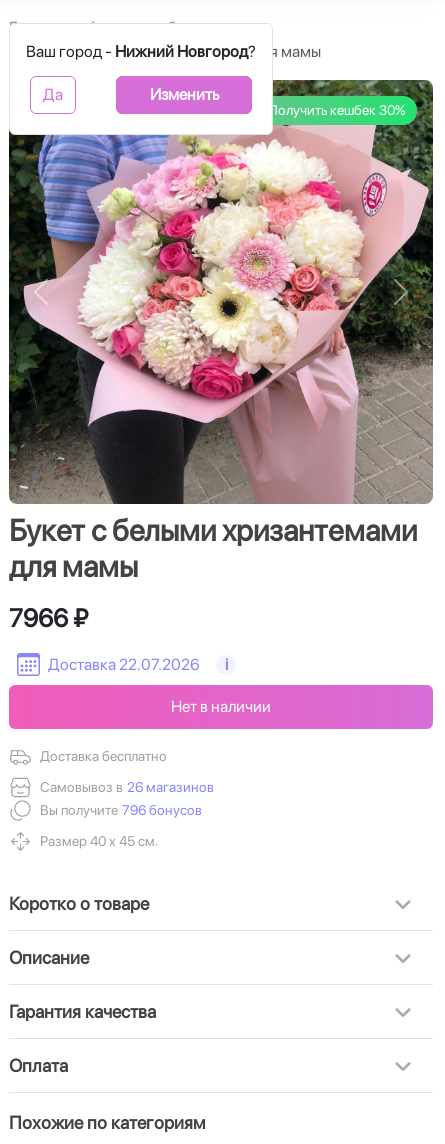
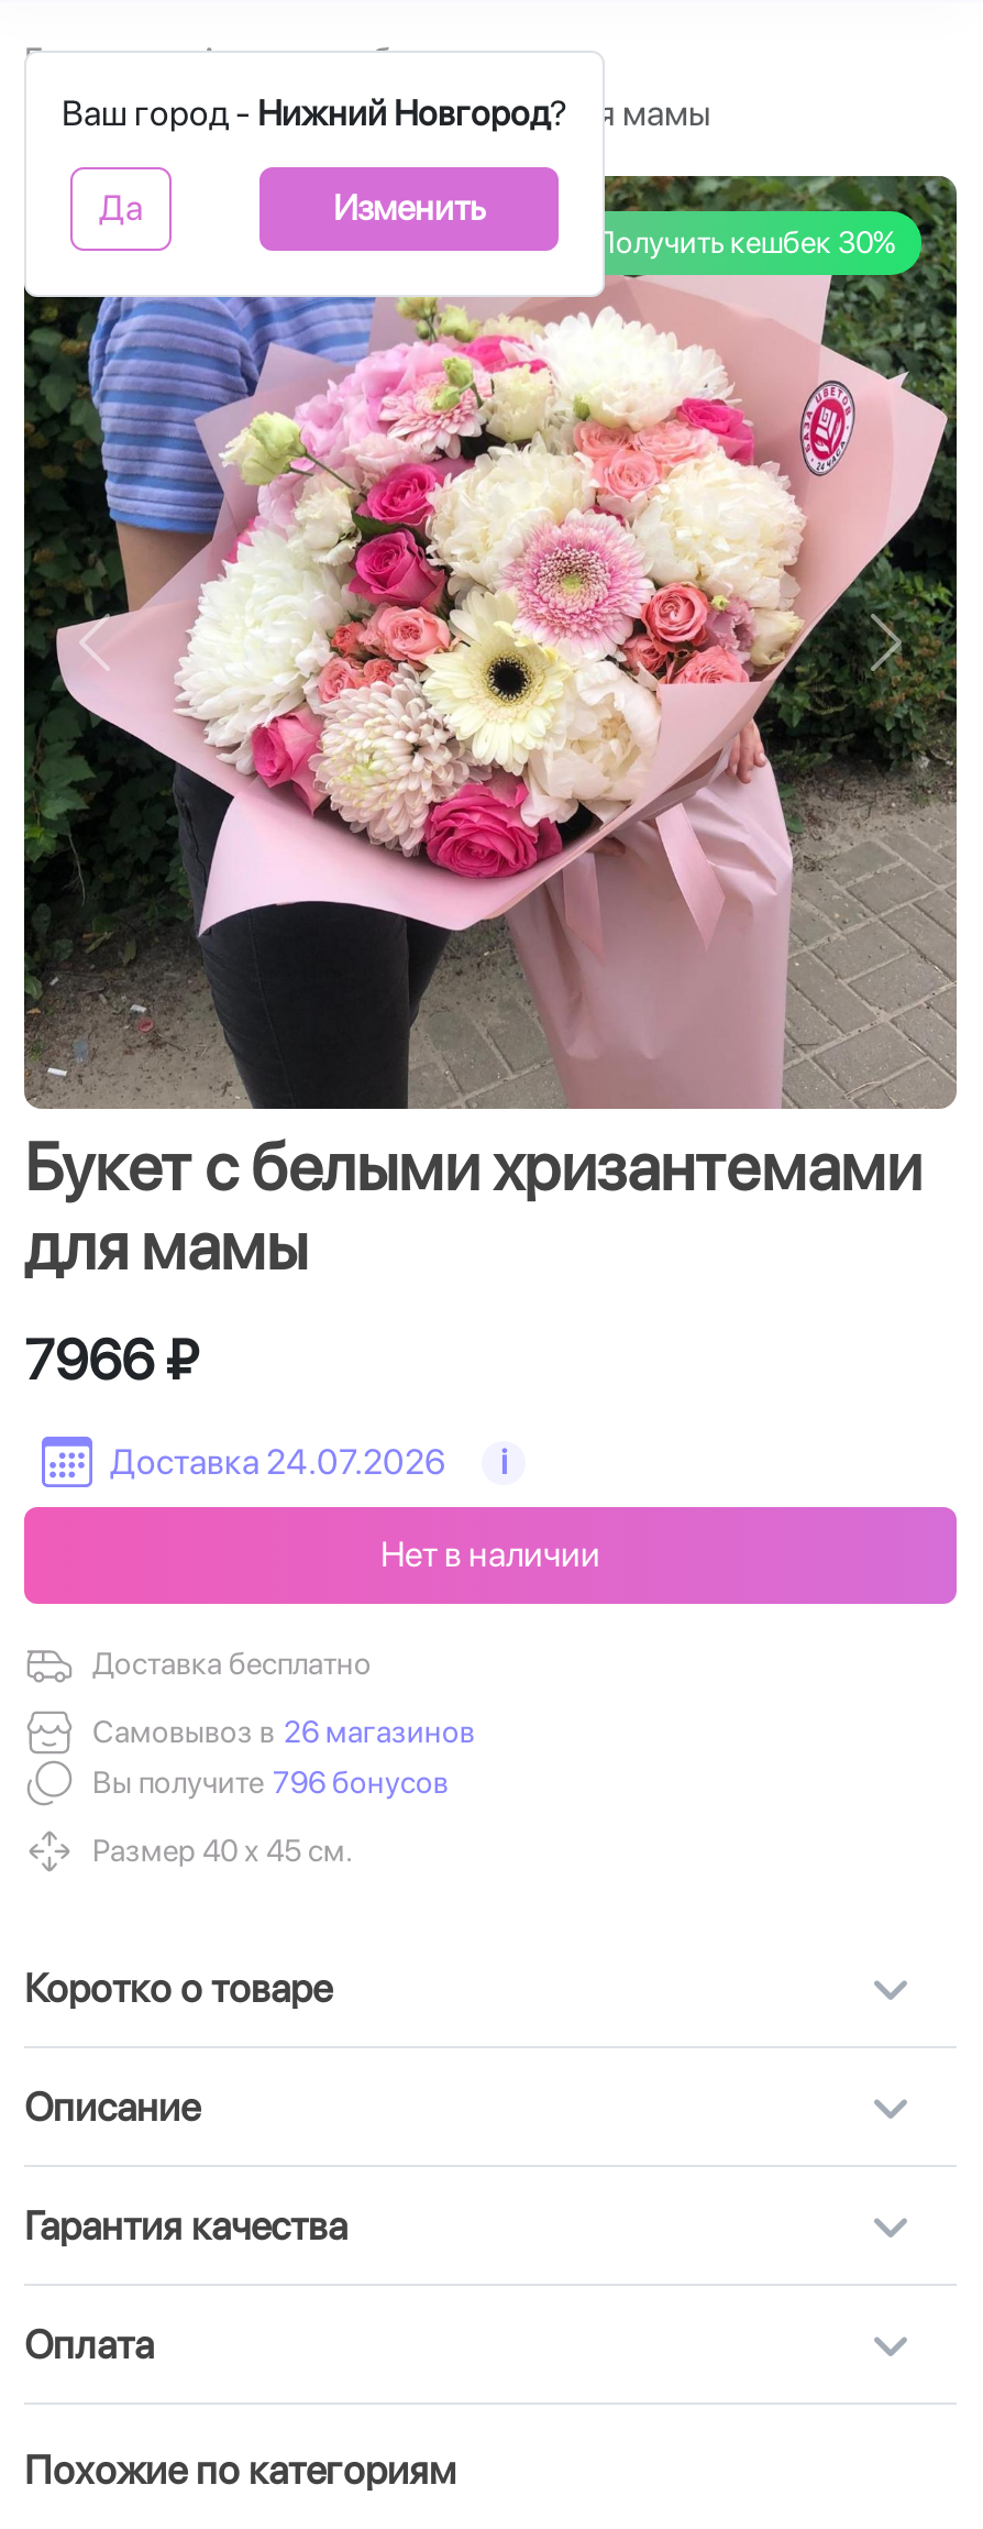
- Доставка 22.07.2026
+ Доставка 24.07.2026
